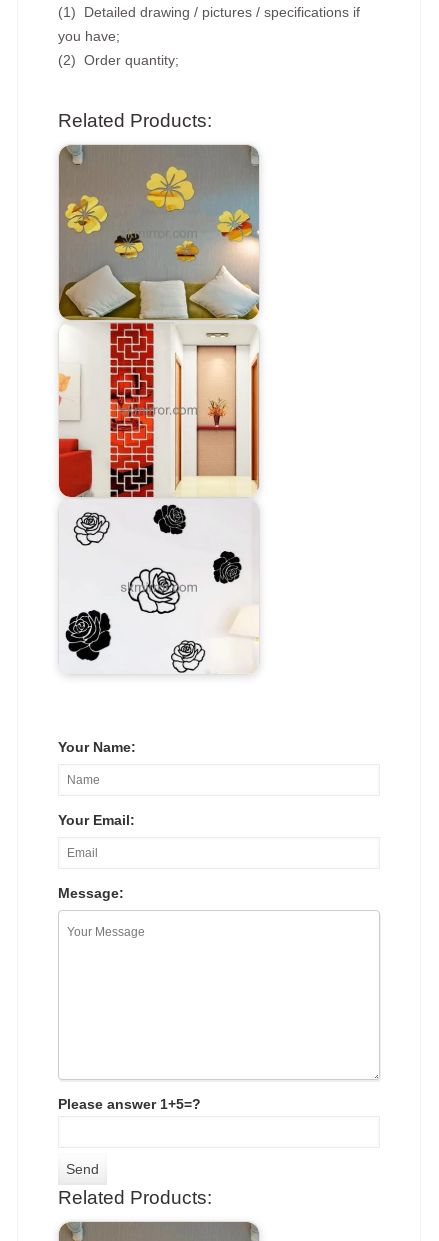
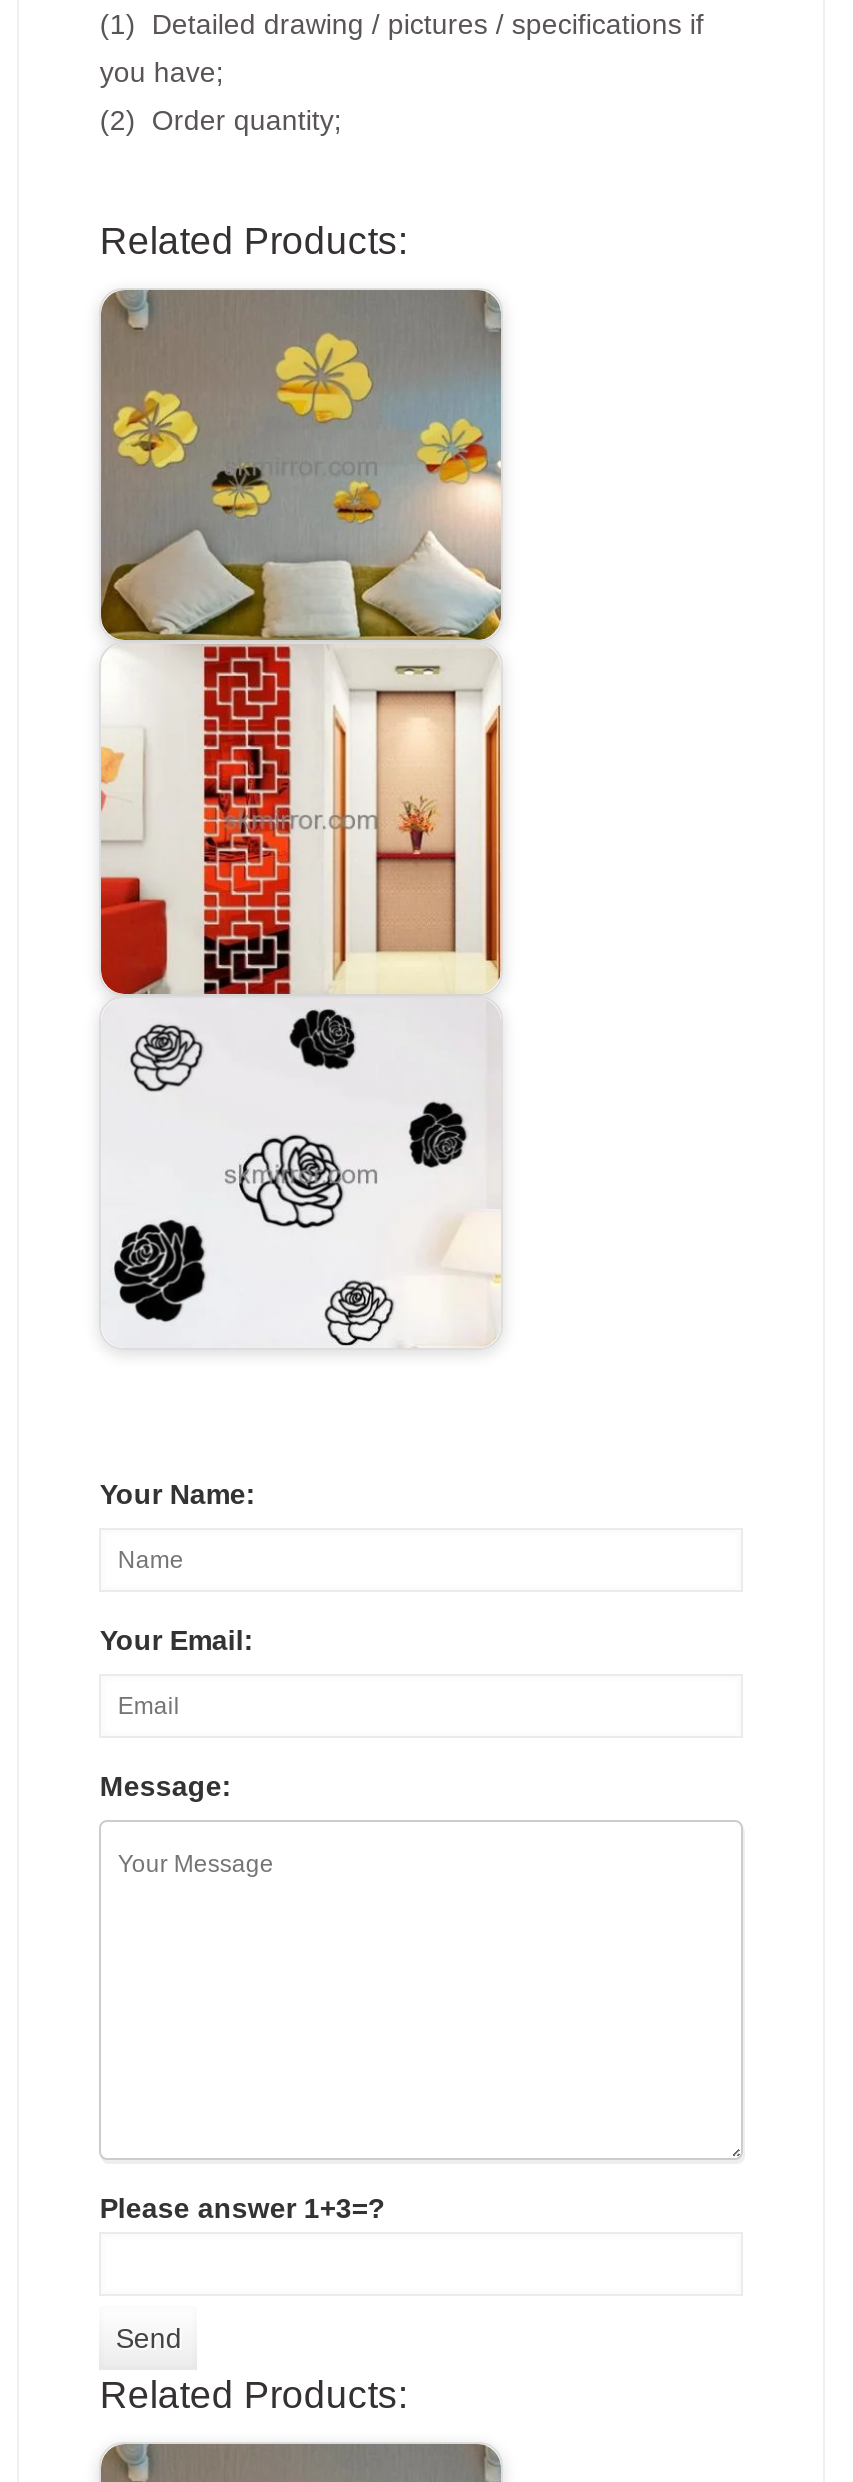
- Please answer 1+5=?
+ Please answer 1+3=?
